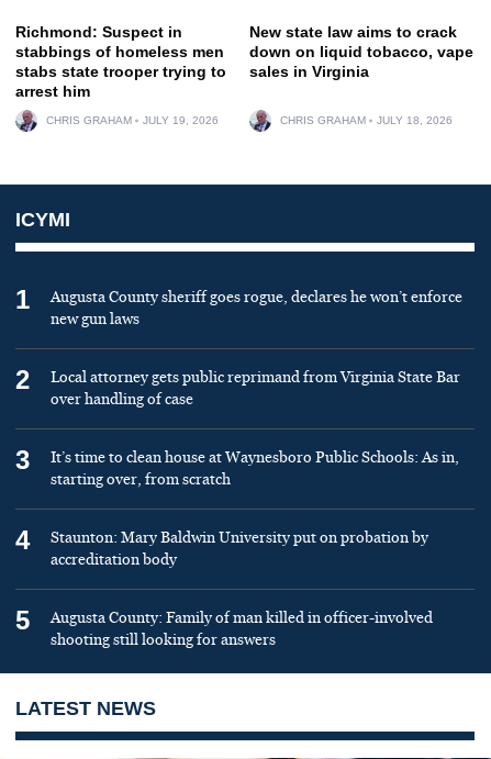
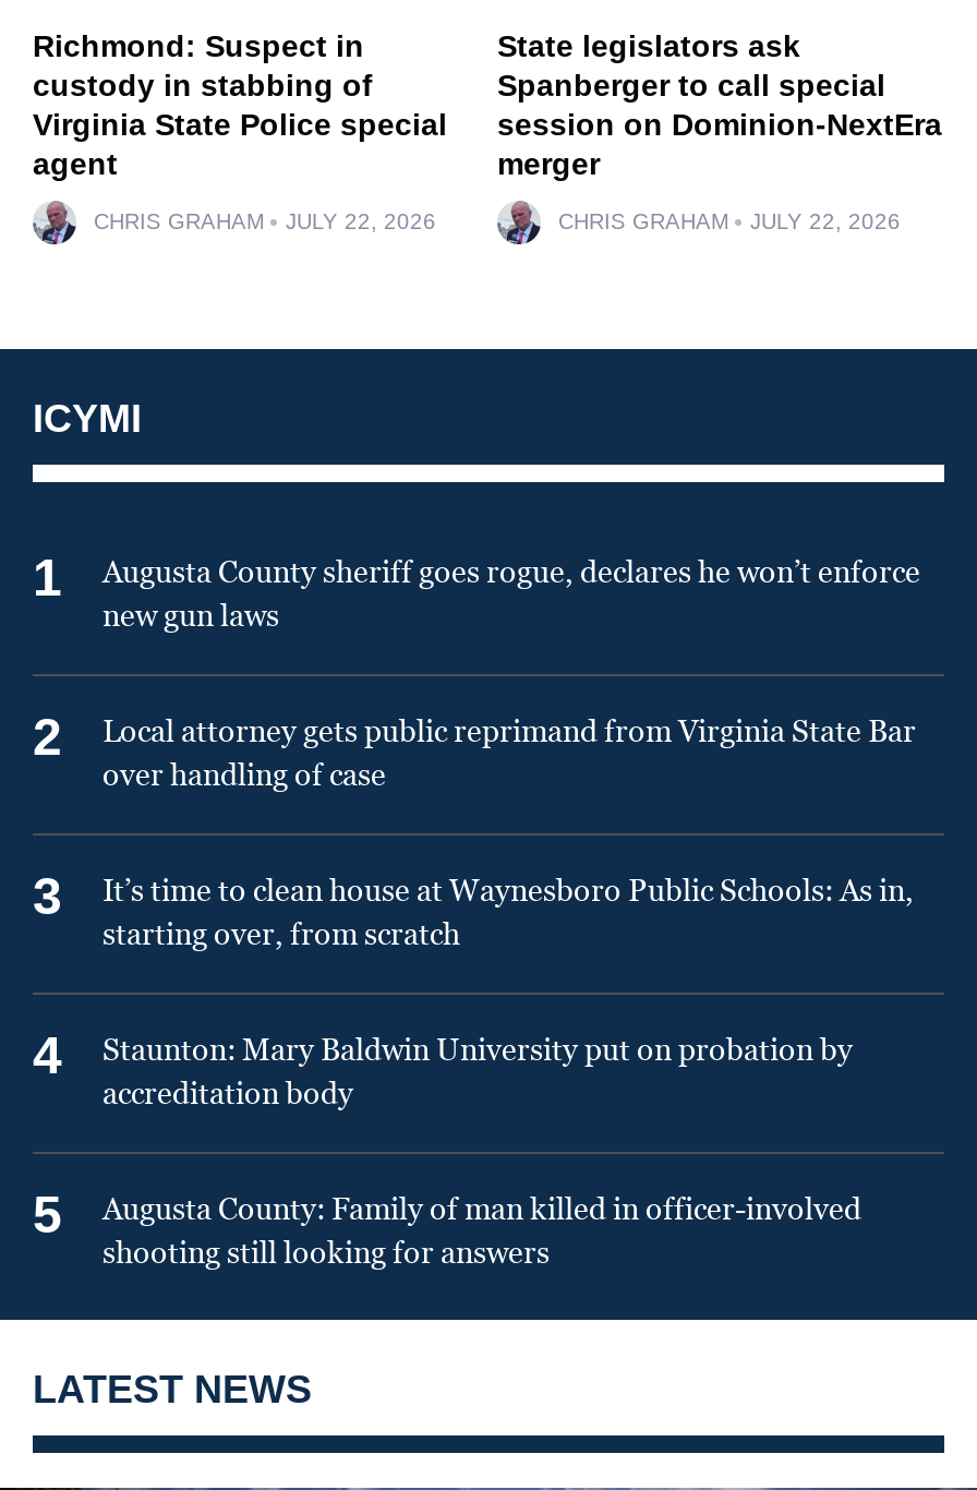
- New state law aims to crack
- down on liquid tobacco, vape
- sales in Virginia
+ State legislators ask
+ Spanberger to call special
+ session on Dominion-NextEra
+ merger

- stabbings of homeless men
- stabs state trooper trying to
- arrest him
+ custody in stabbing of
+ Virginia State Police special
+ agent

- CHRIS GRAHAM JULY 19, 2026
+ CHRIS GRAHAM JULY 22, 2026

- CHRIS GRAHAM JULY 18, 2026
+ CHRIS GRAHAM JULY 22, 2026
